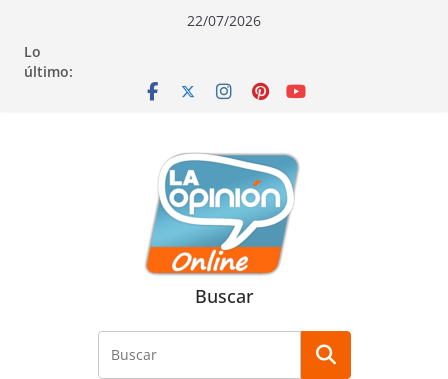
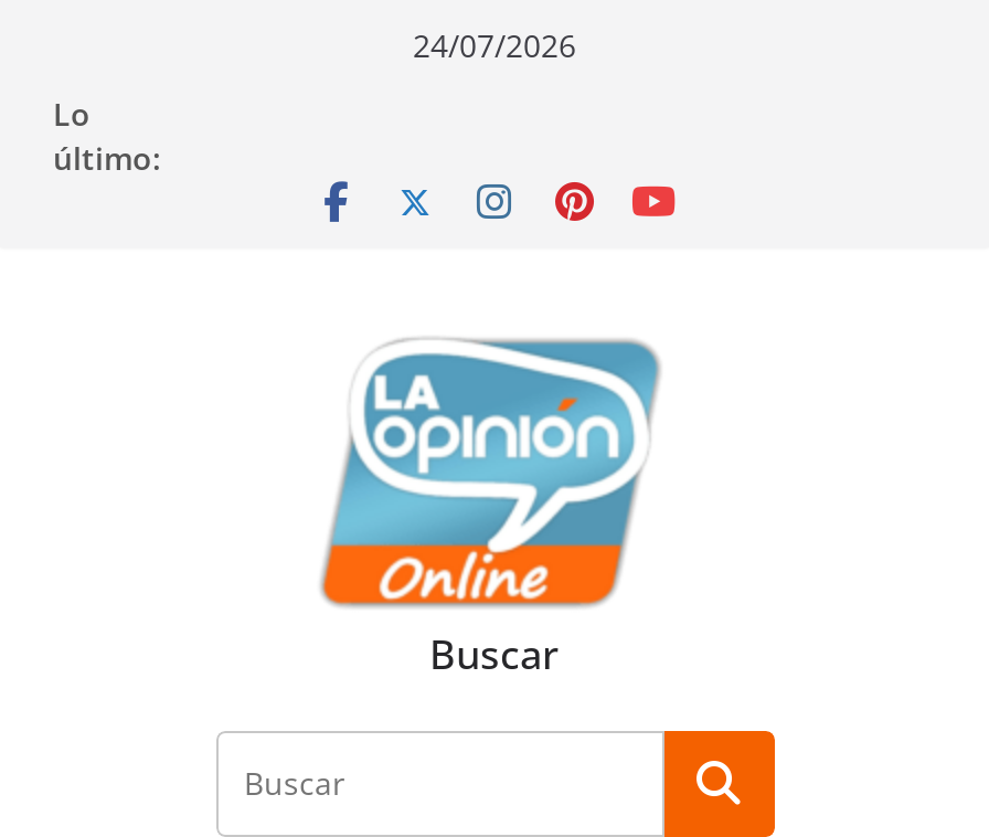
- 22/07/2026
+ 24/07/2026
